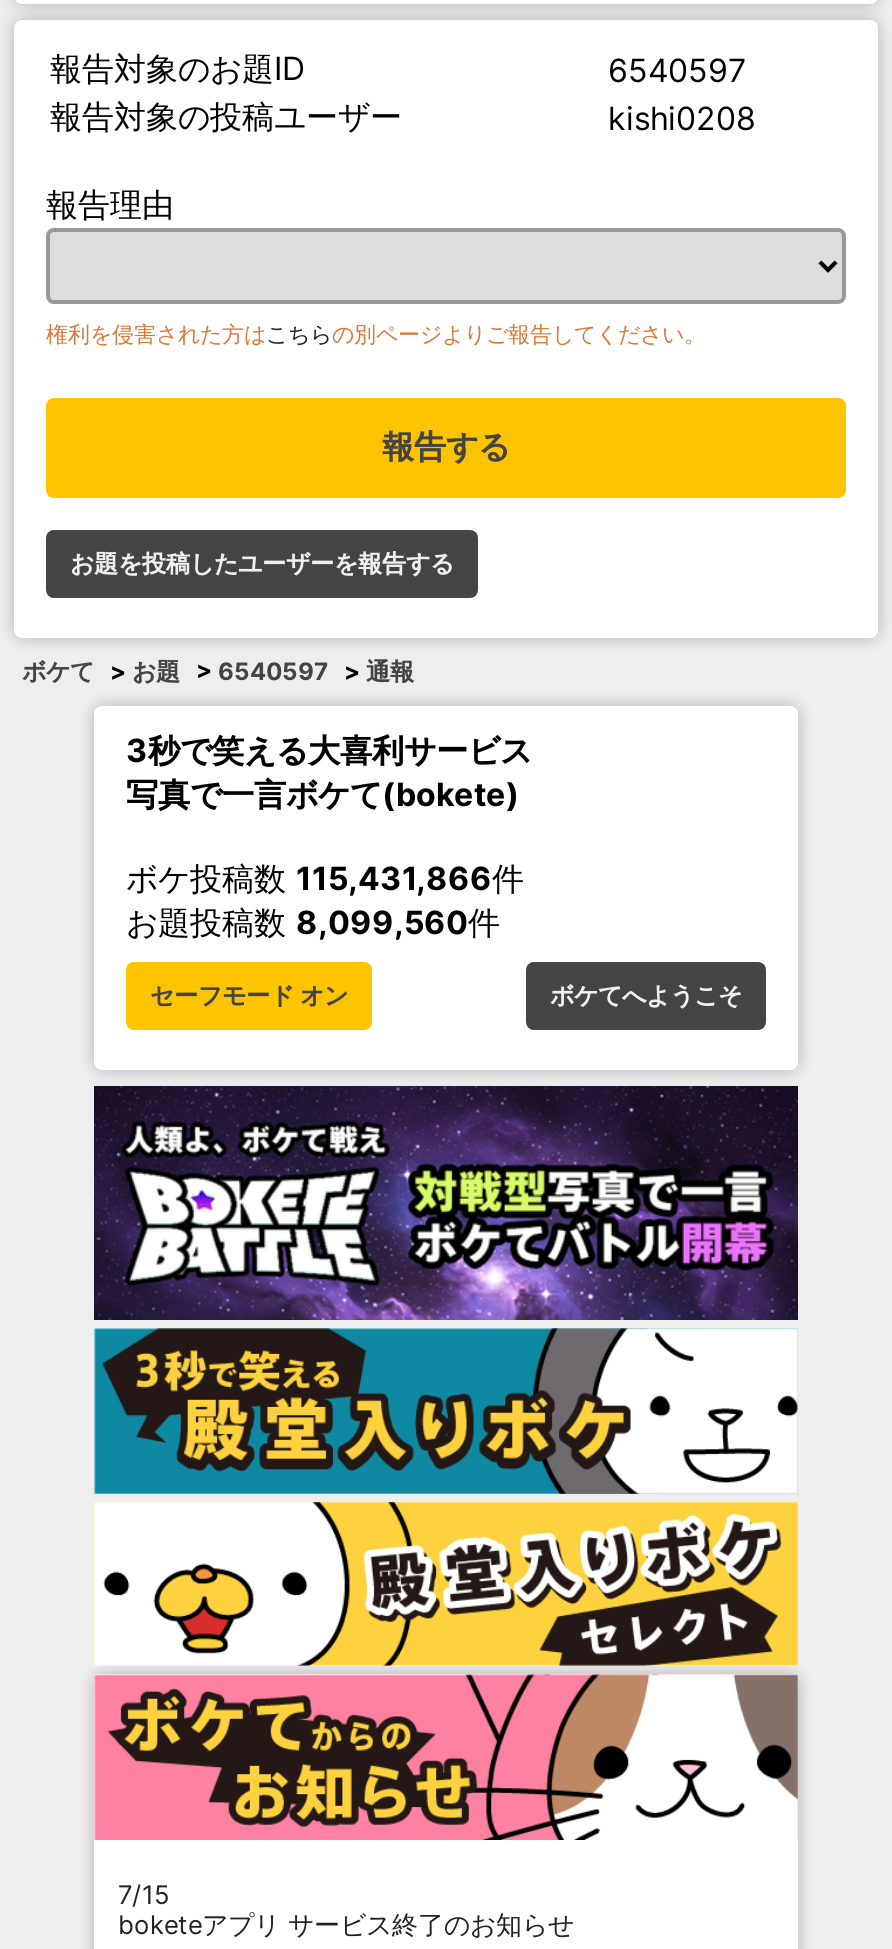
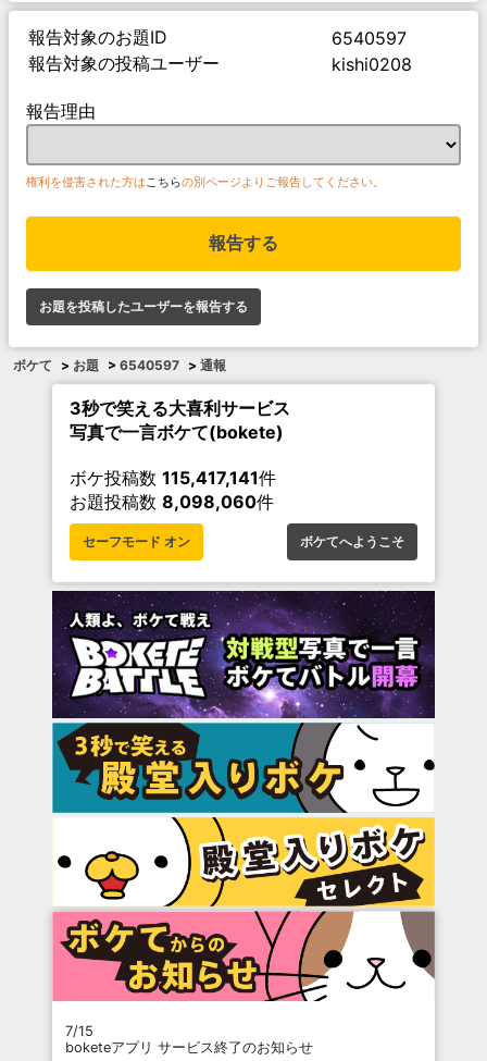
- ボケ投稿数115,431,866件
+ ボケ投稿数115,417,141件

- お題投稿数8,099,560件
+ お題投稿数8,098,060件
